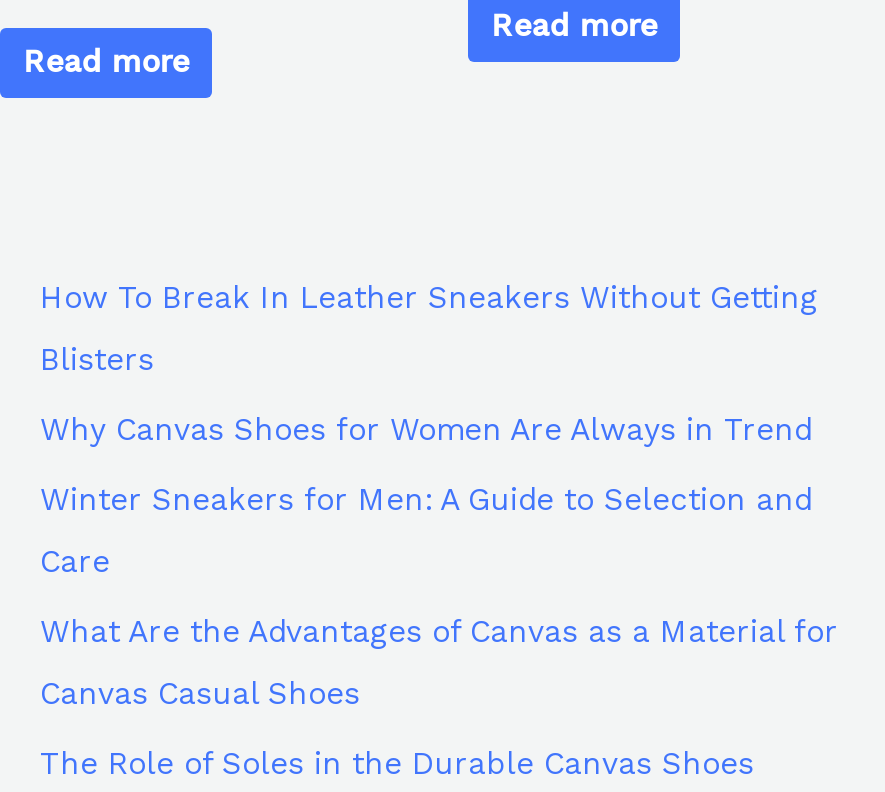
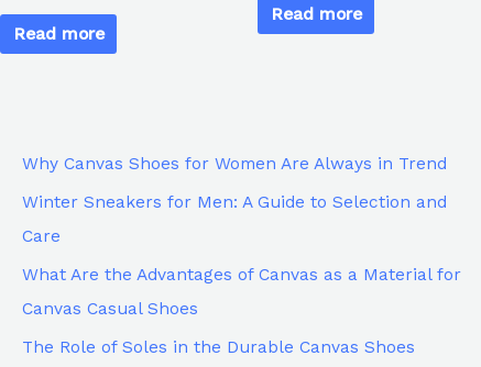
- How To Break In Leather Sneakers Without Getting
- Blisters
